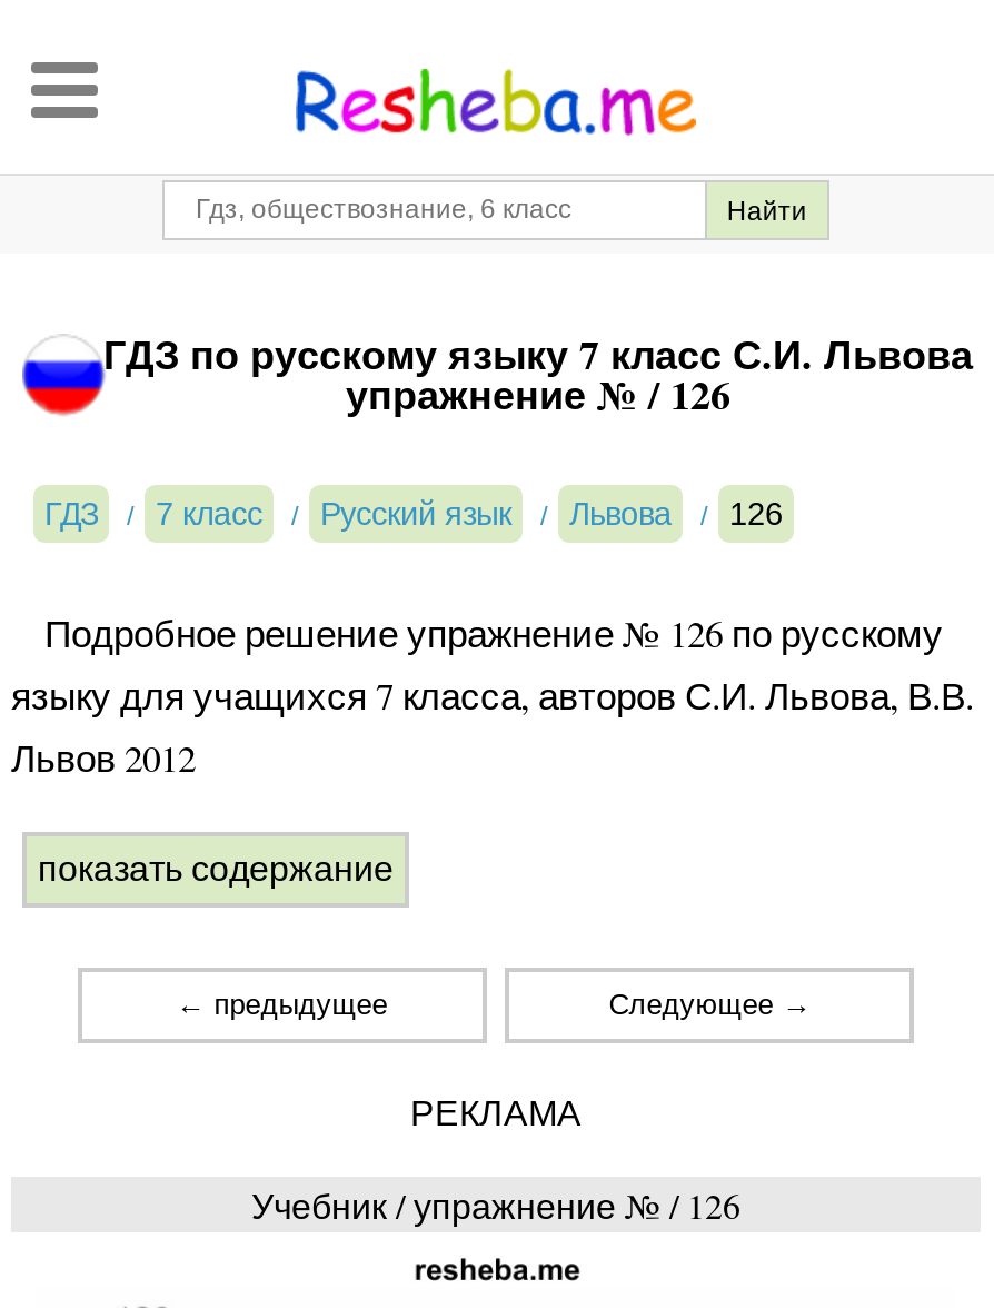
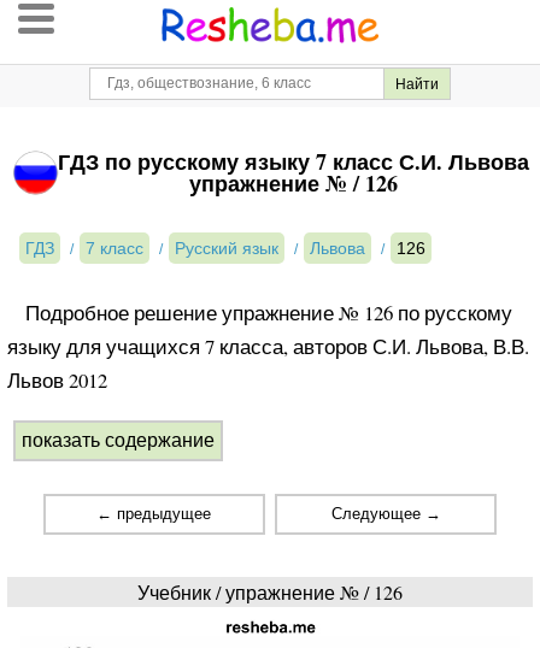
- РЕКЛАМА
